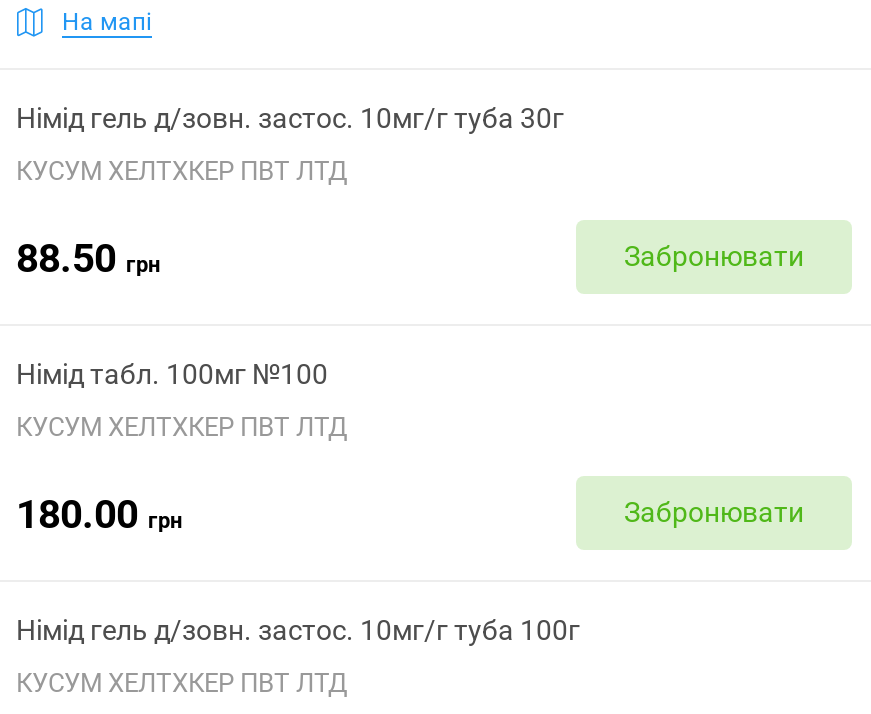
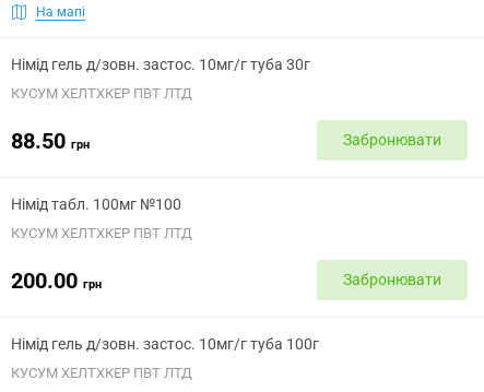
- 180.00 грн
+ 200.00 грн
